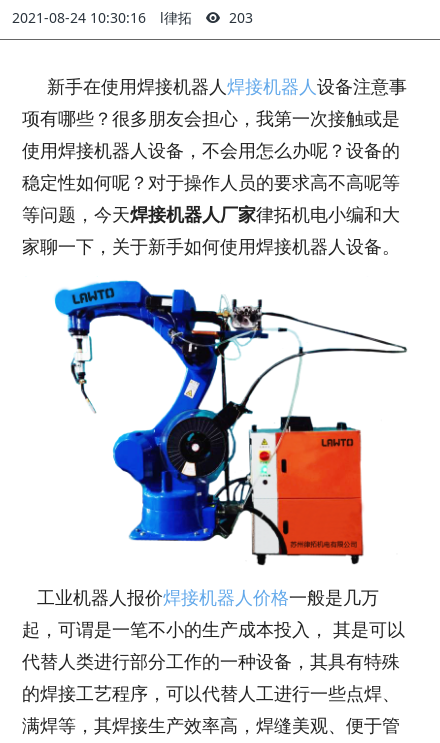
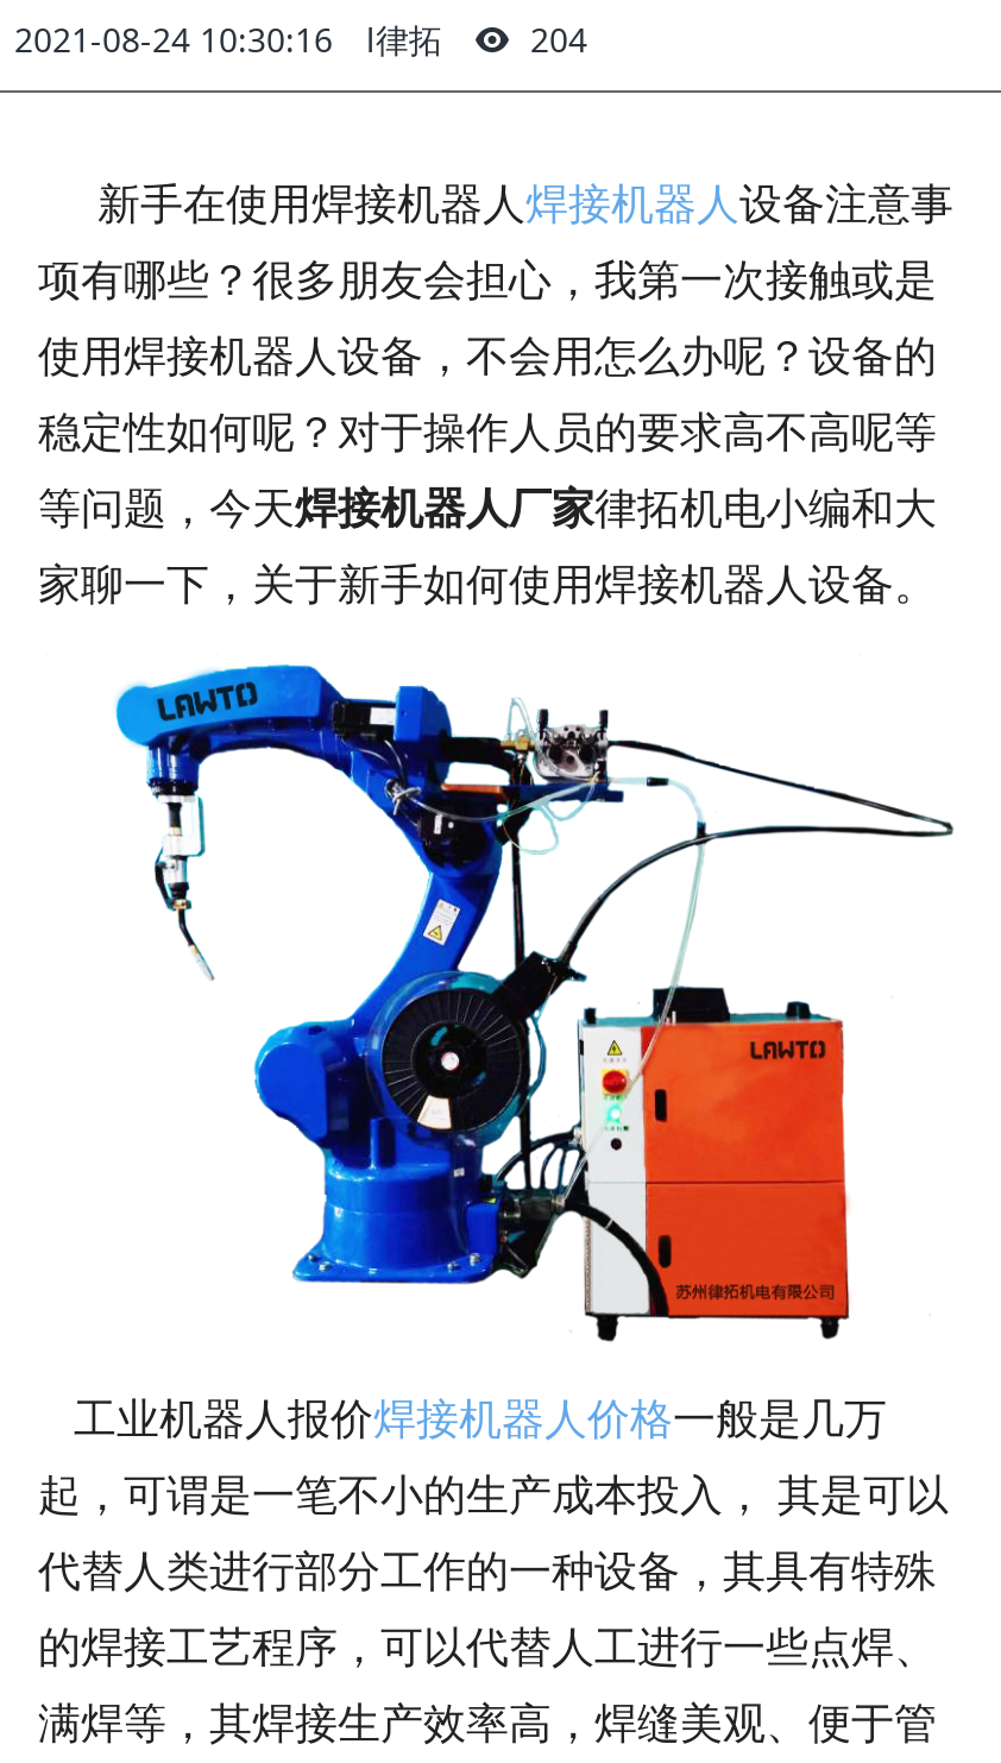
- 2021-08-24 10:30:16 l律拓 203
+ 2021-08-24 10:30:16 l律拓 204
